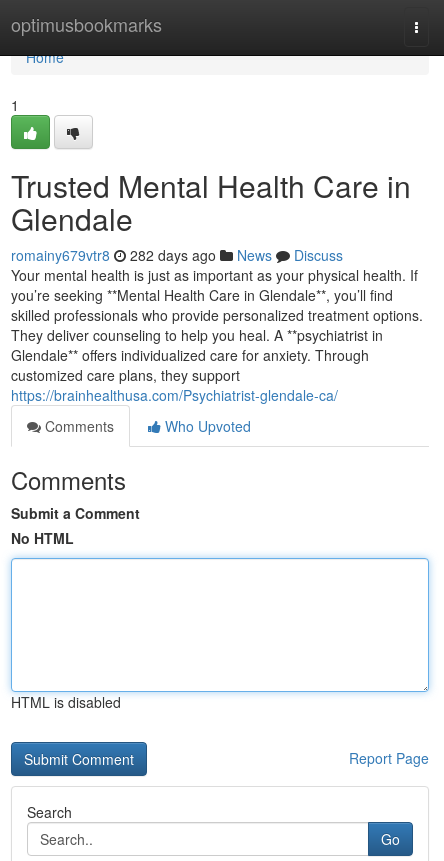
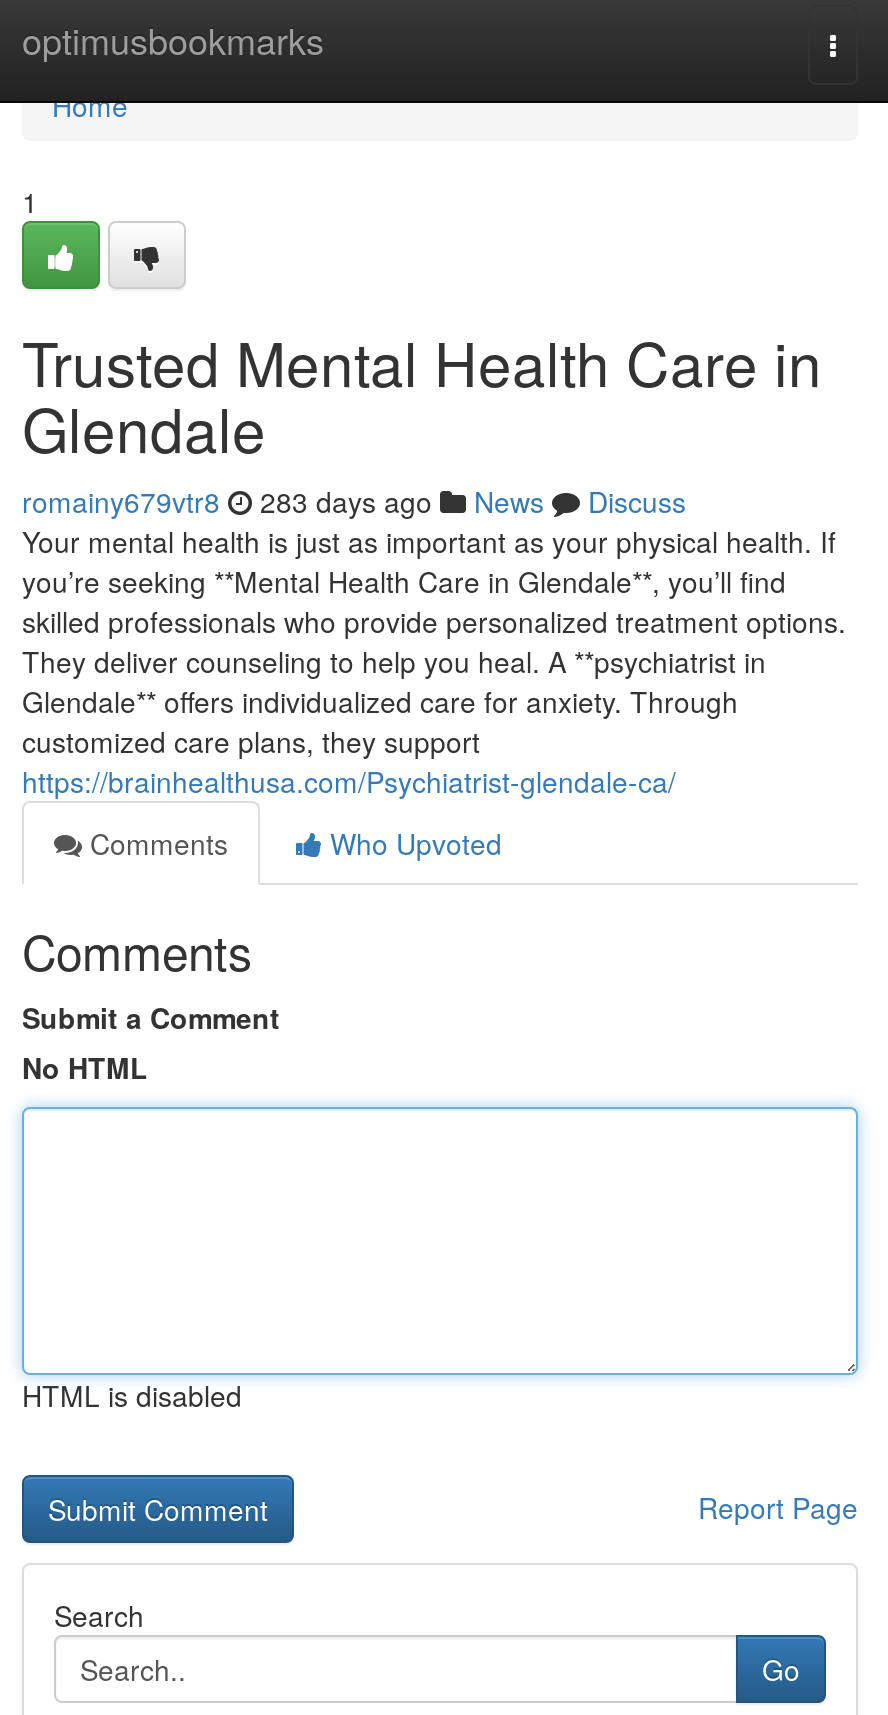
- romainy679vtr8 282 days ago News Discuss
+ romainy679vtr8 283 days ago News Discuss
